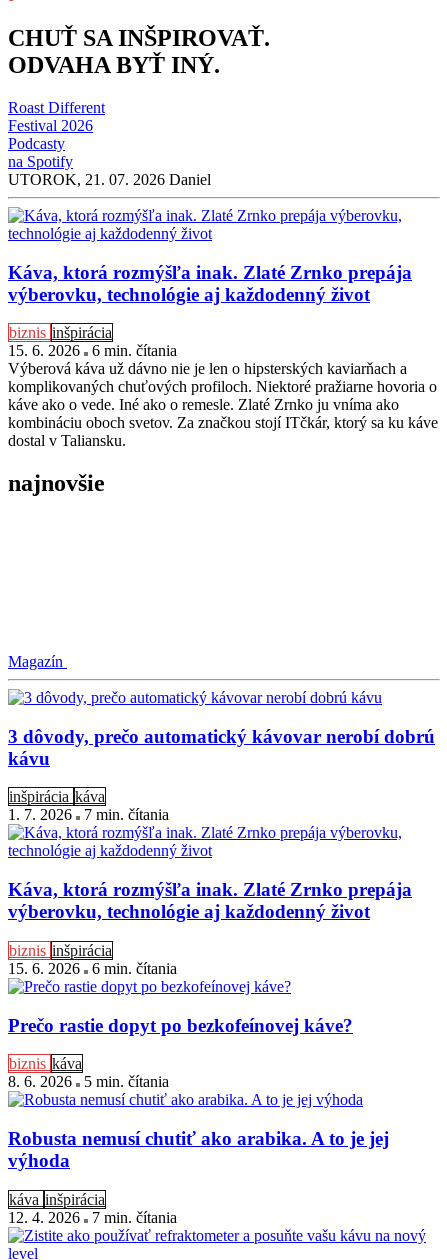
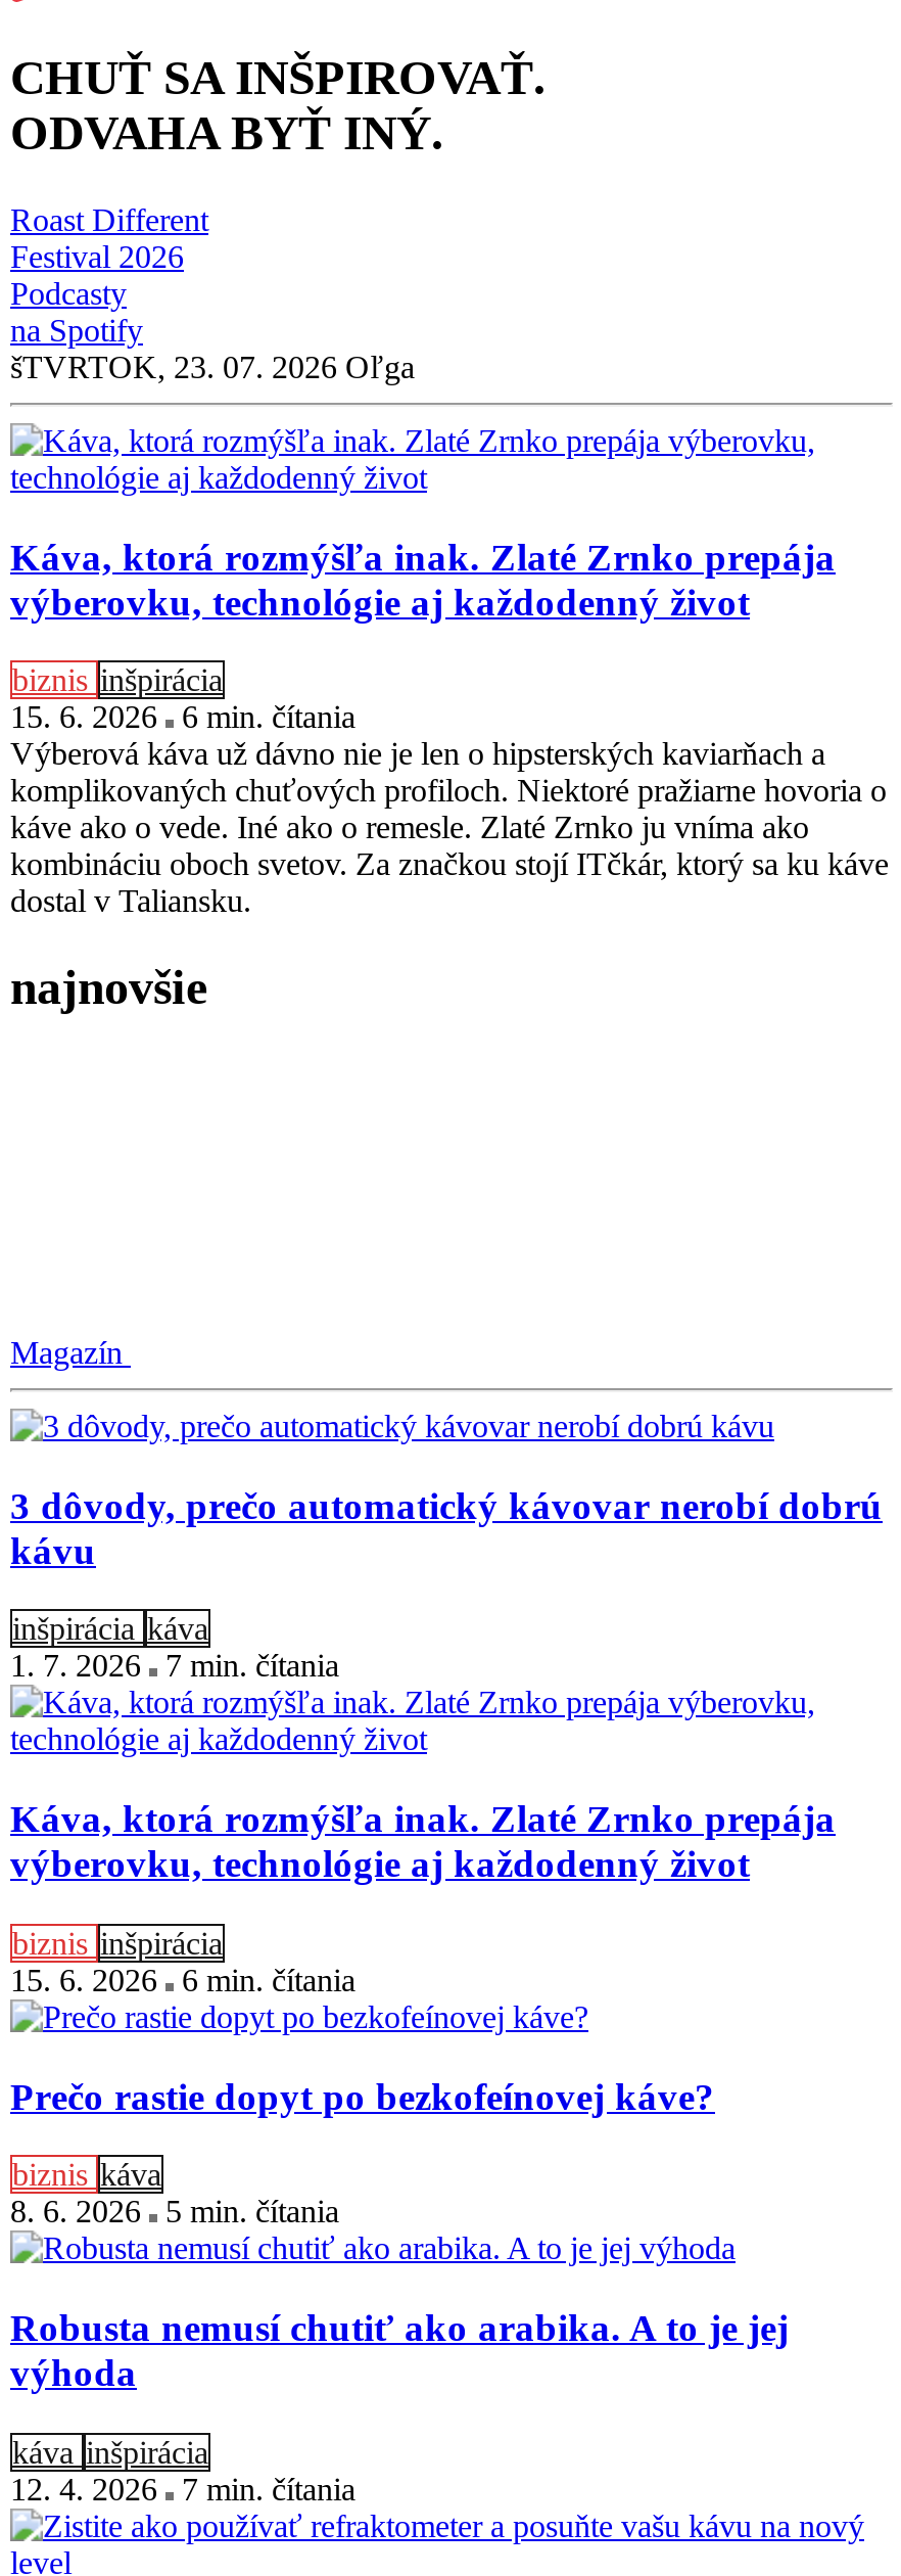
- UTOROK, 21. 07. 2026 Daniel
+ šTVRTOK, 23. 07. 2026 Oľga
